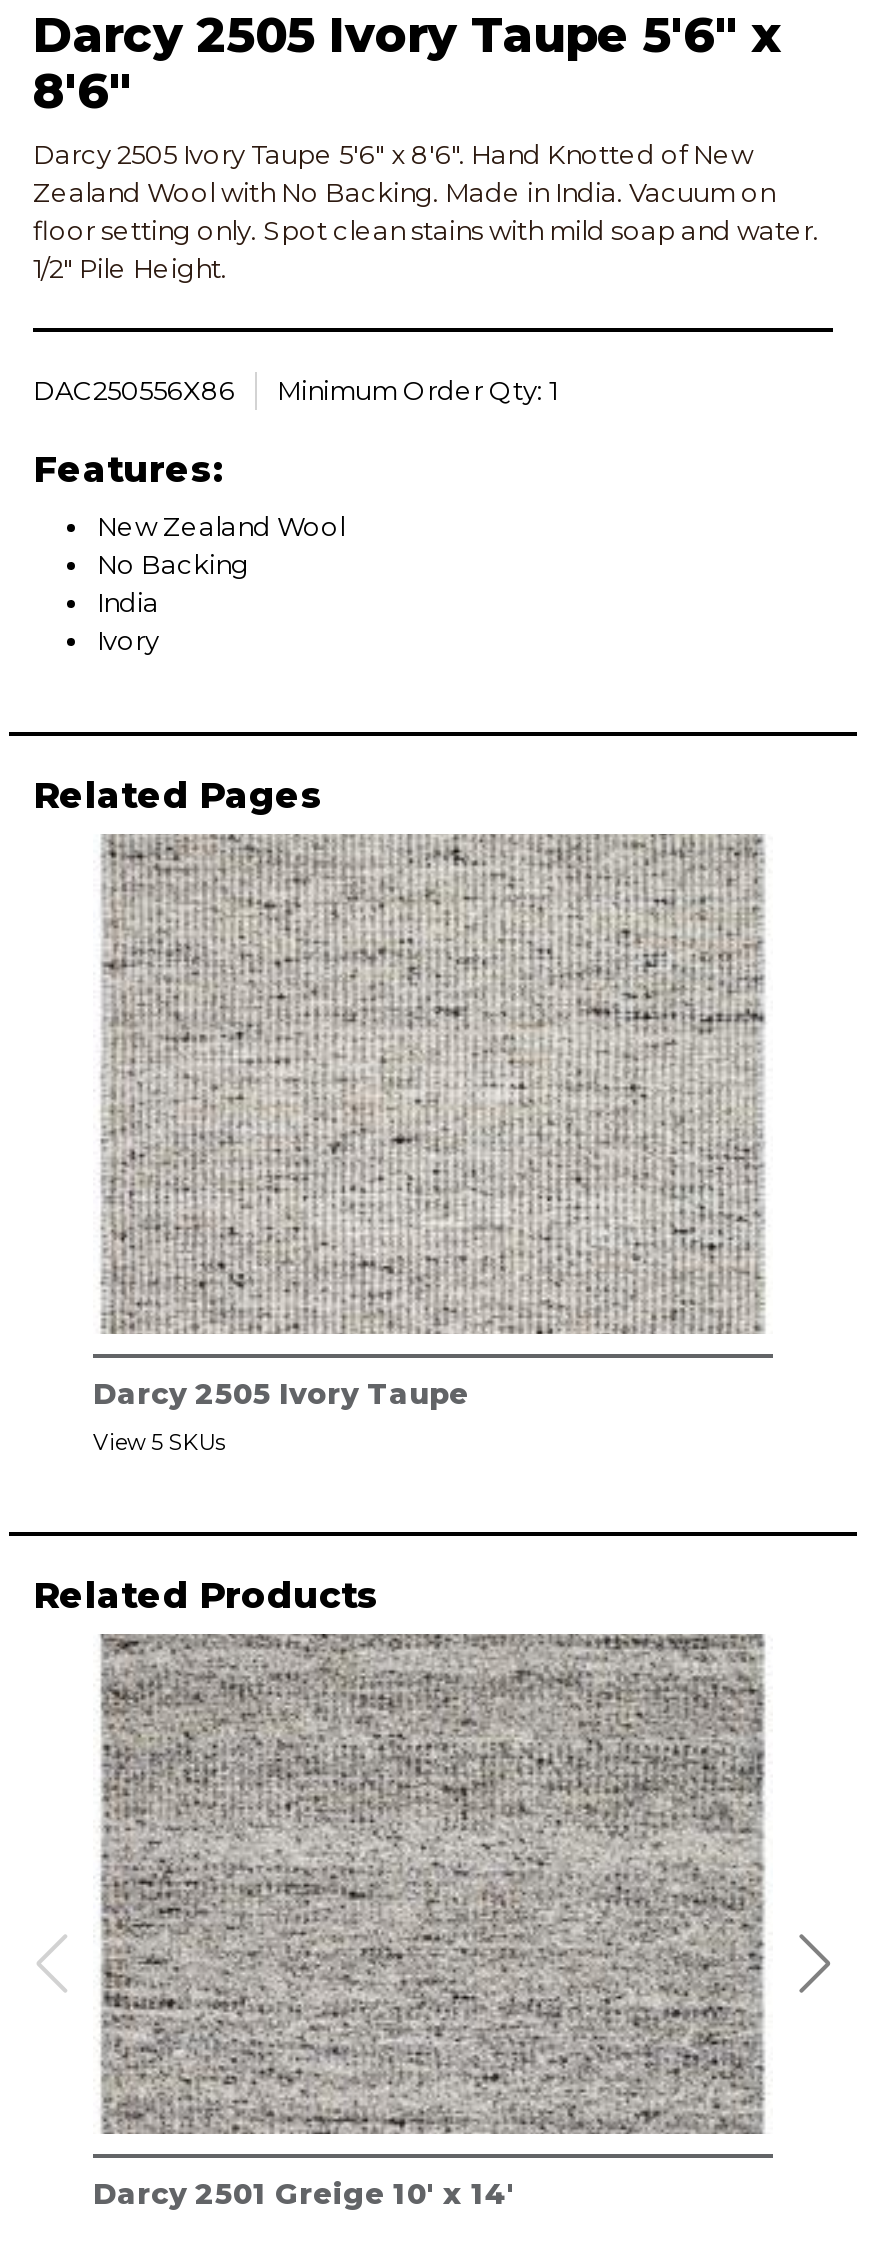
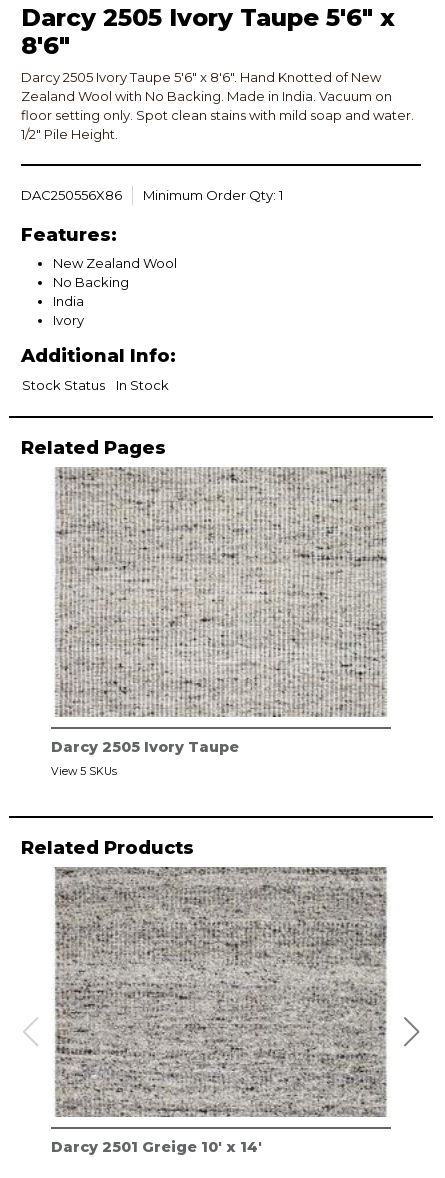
+ Additional Info:
+ Stock Status
+ In Stock
